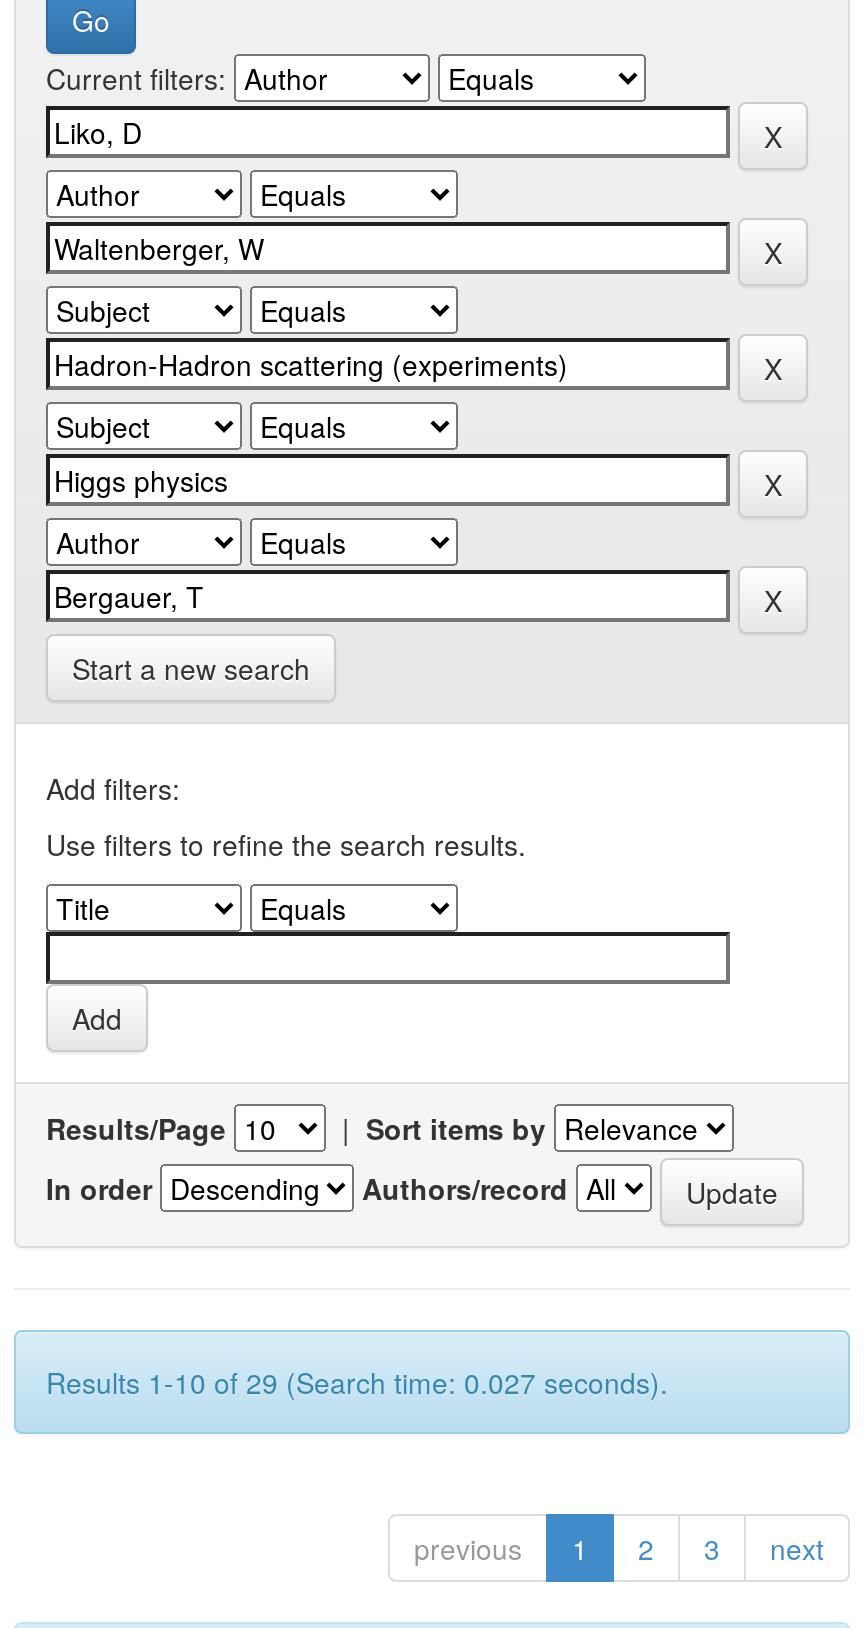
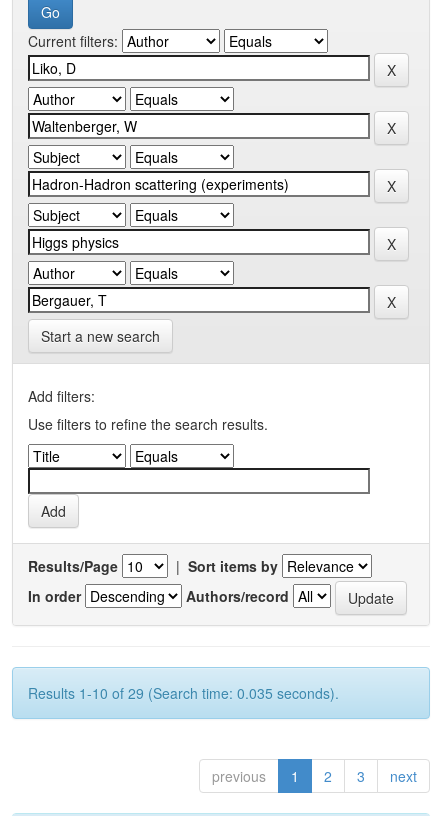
- Results 1-10 of 29 (Search time: 0.027 seconds).
+ Results 1-10 of 29 (Search time: 0.035 seconds).
